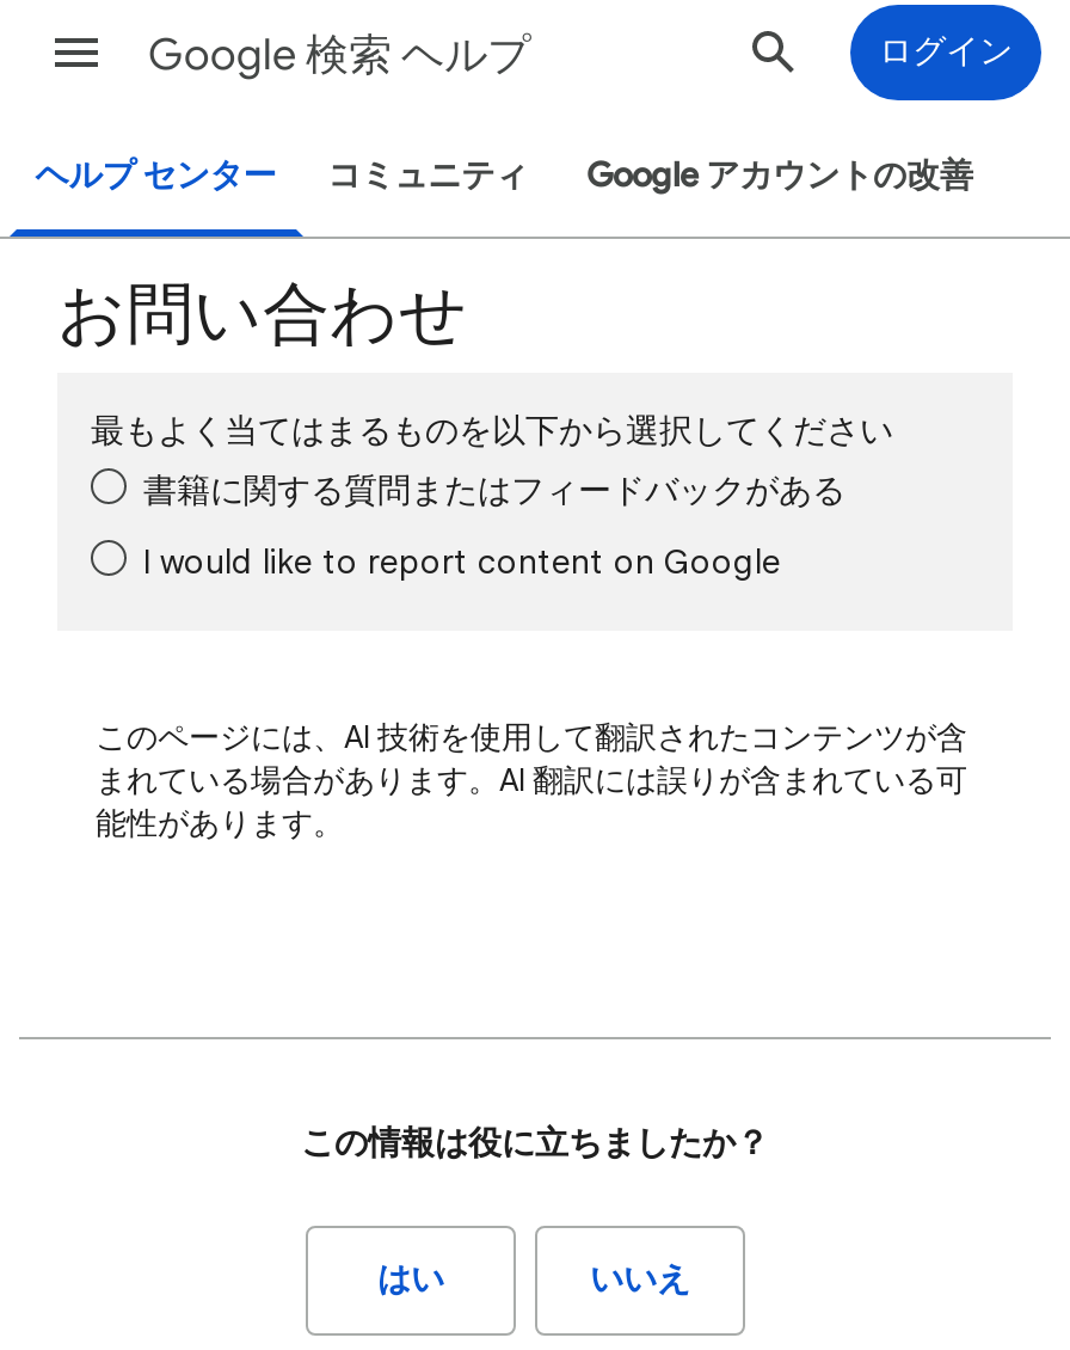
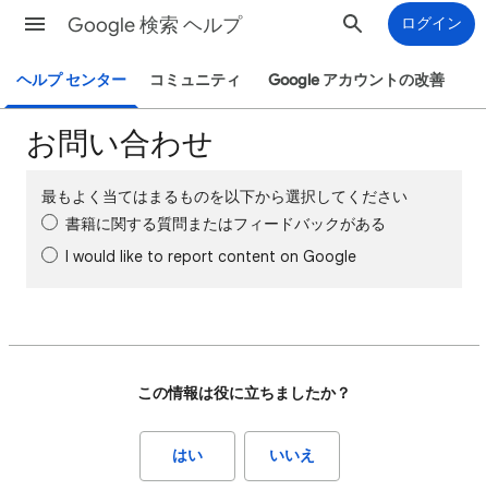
- このページには、AI 技術を使用して翻訳されたコンテンツが含
- まれている場合があります。AI 翻訳には誤りが含まれている可
- 能性があります。
